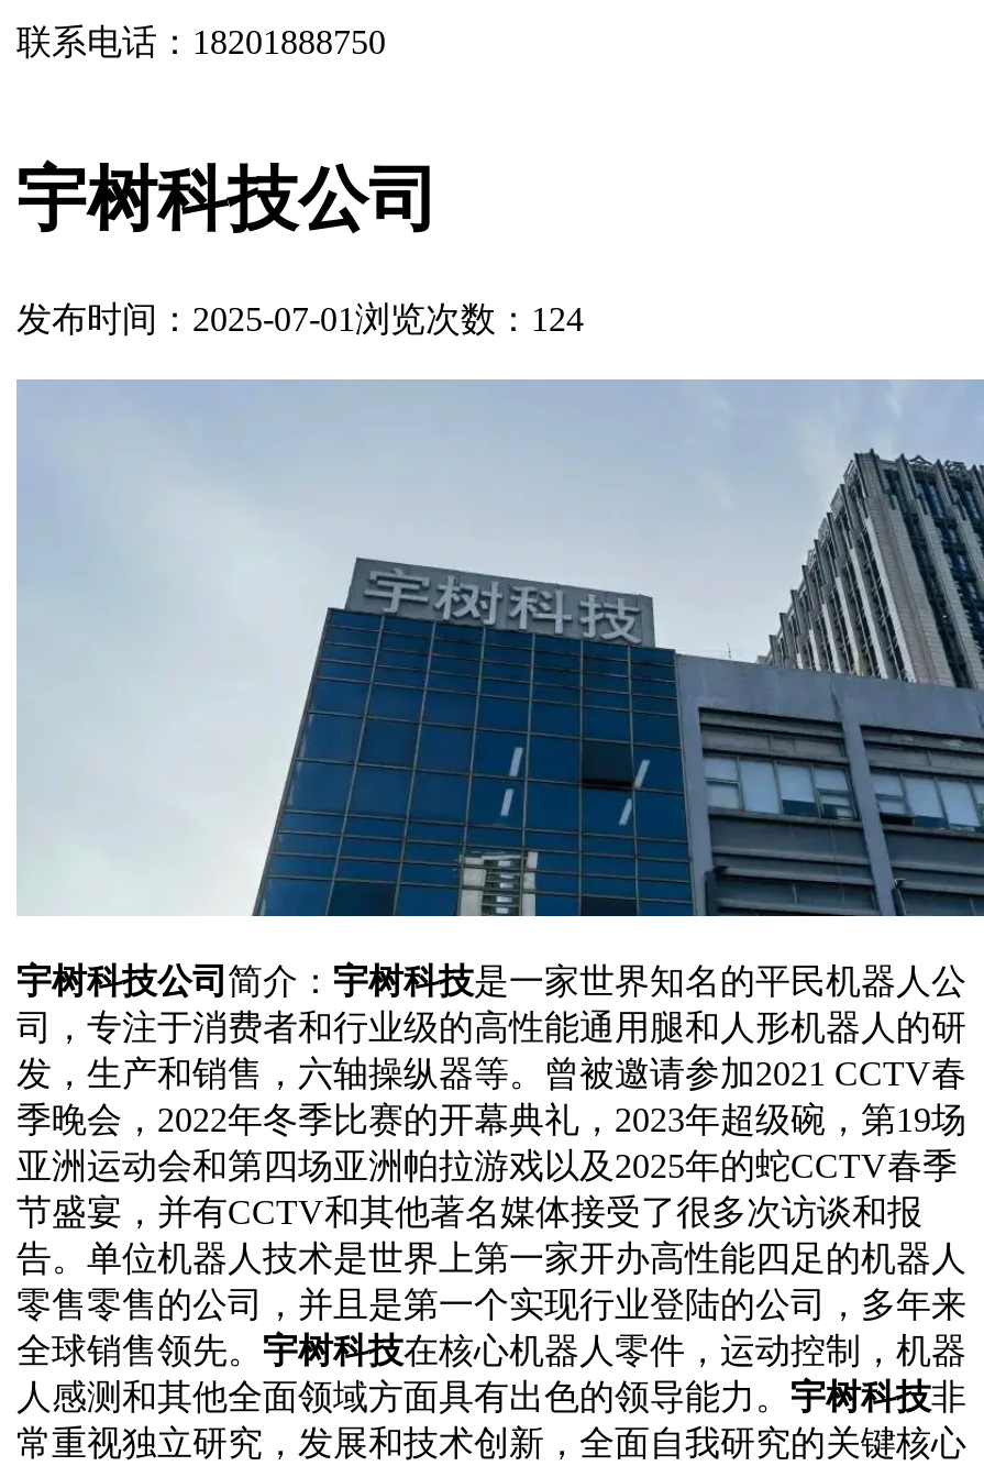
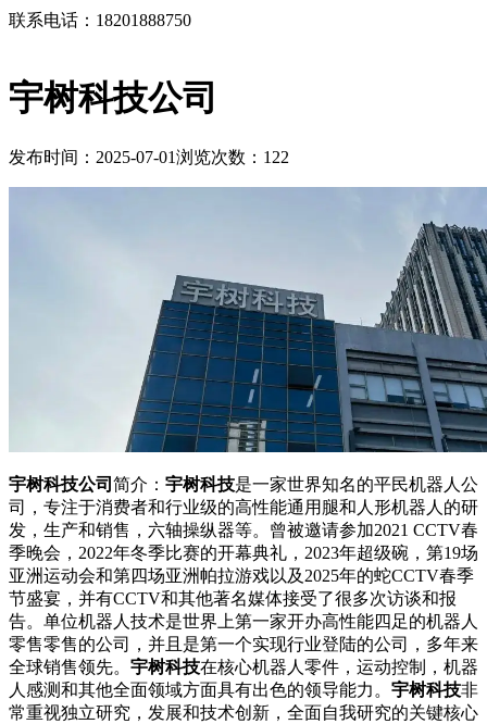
- 发布时间：2025-07-01浏览次数：124
+ 发布时间：2025-07-01浏览次数：122
